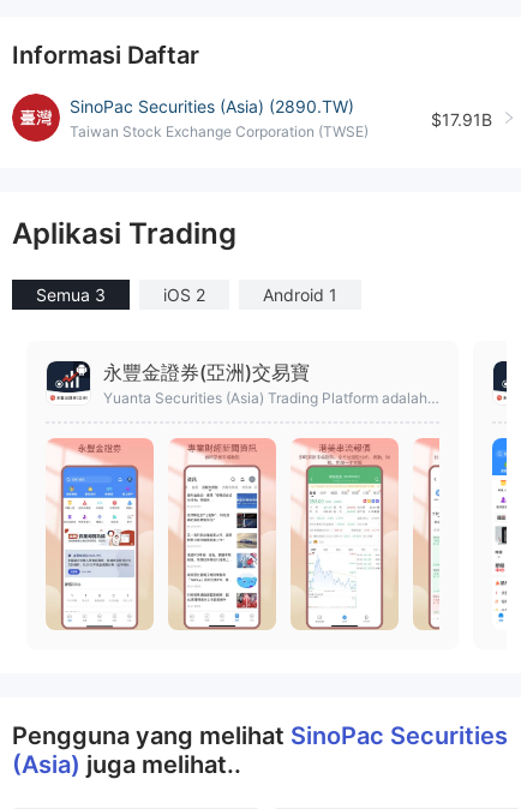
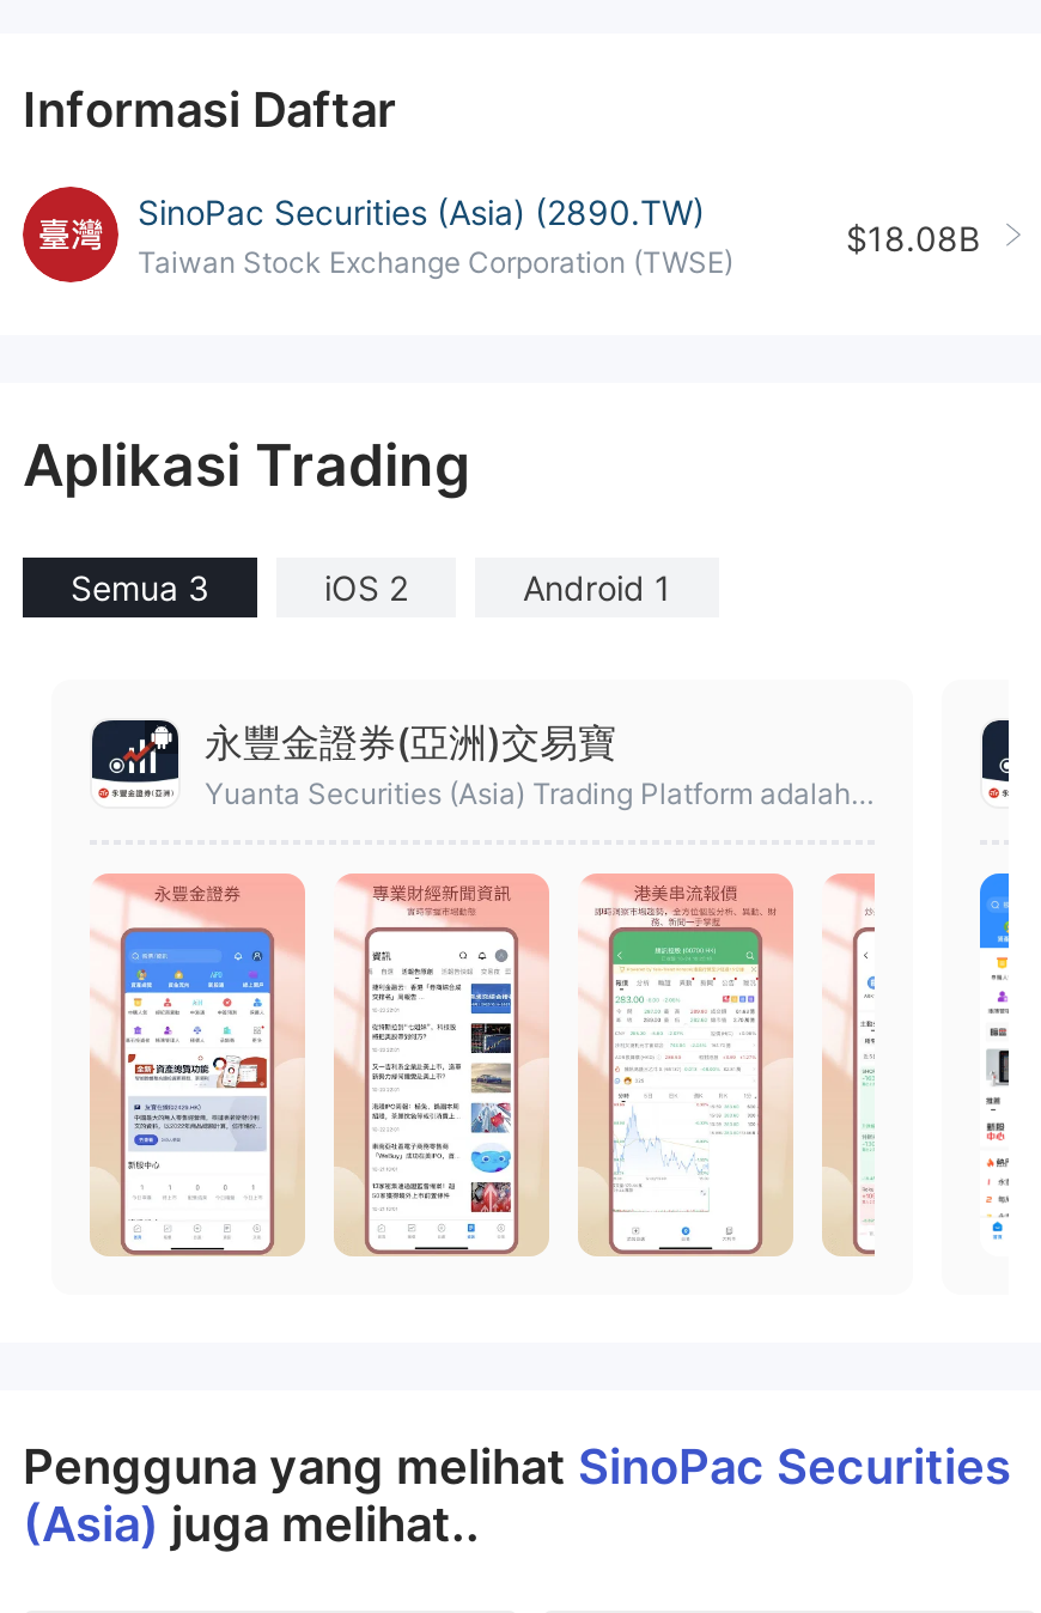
- $17.91B
+ $18.08B
